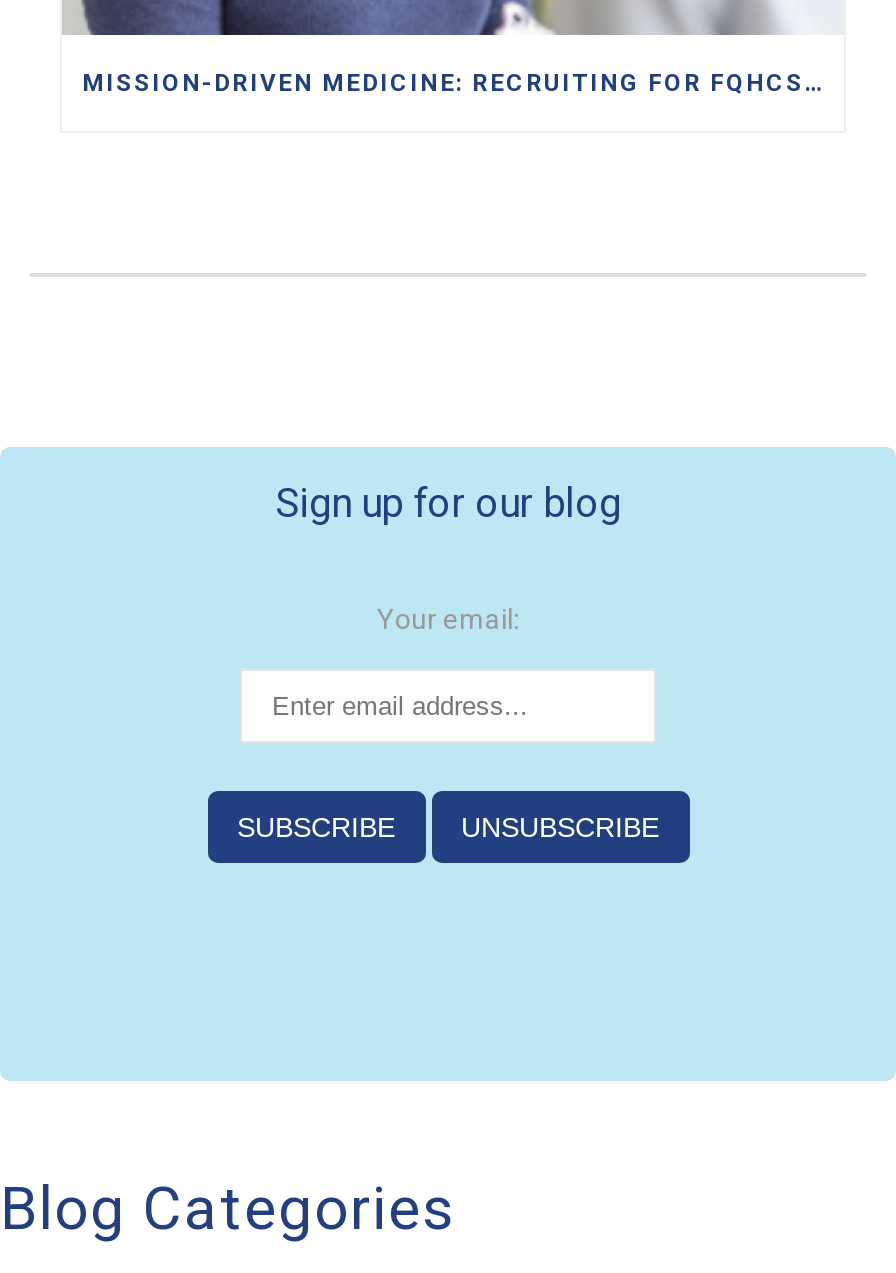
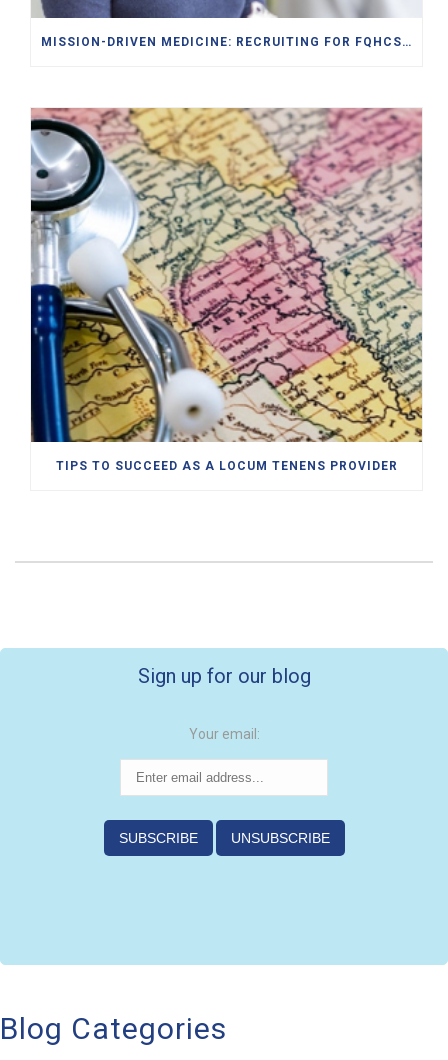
+ [image]
+ TIPS TO SUCCEED AS A LOCUM TENENS PROVIDER
